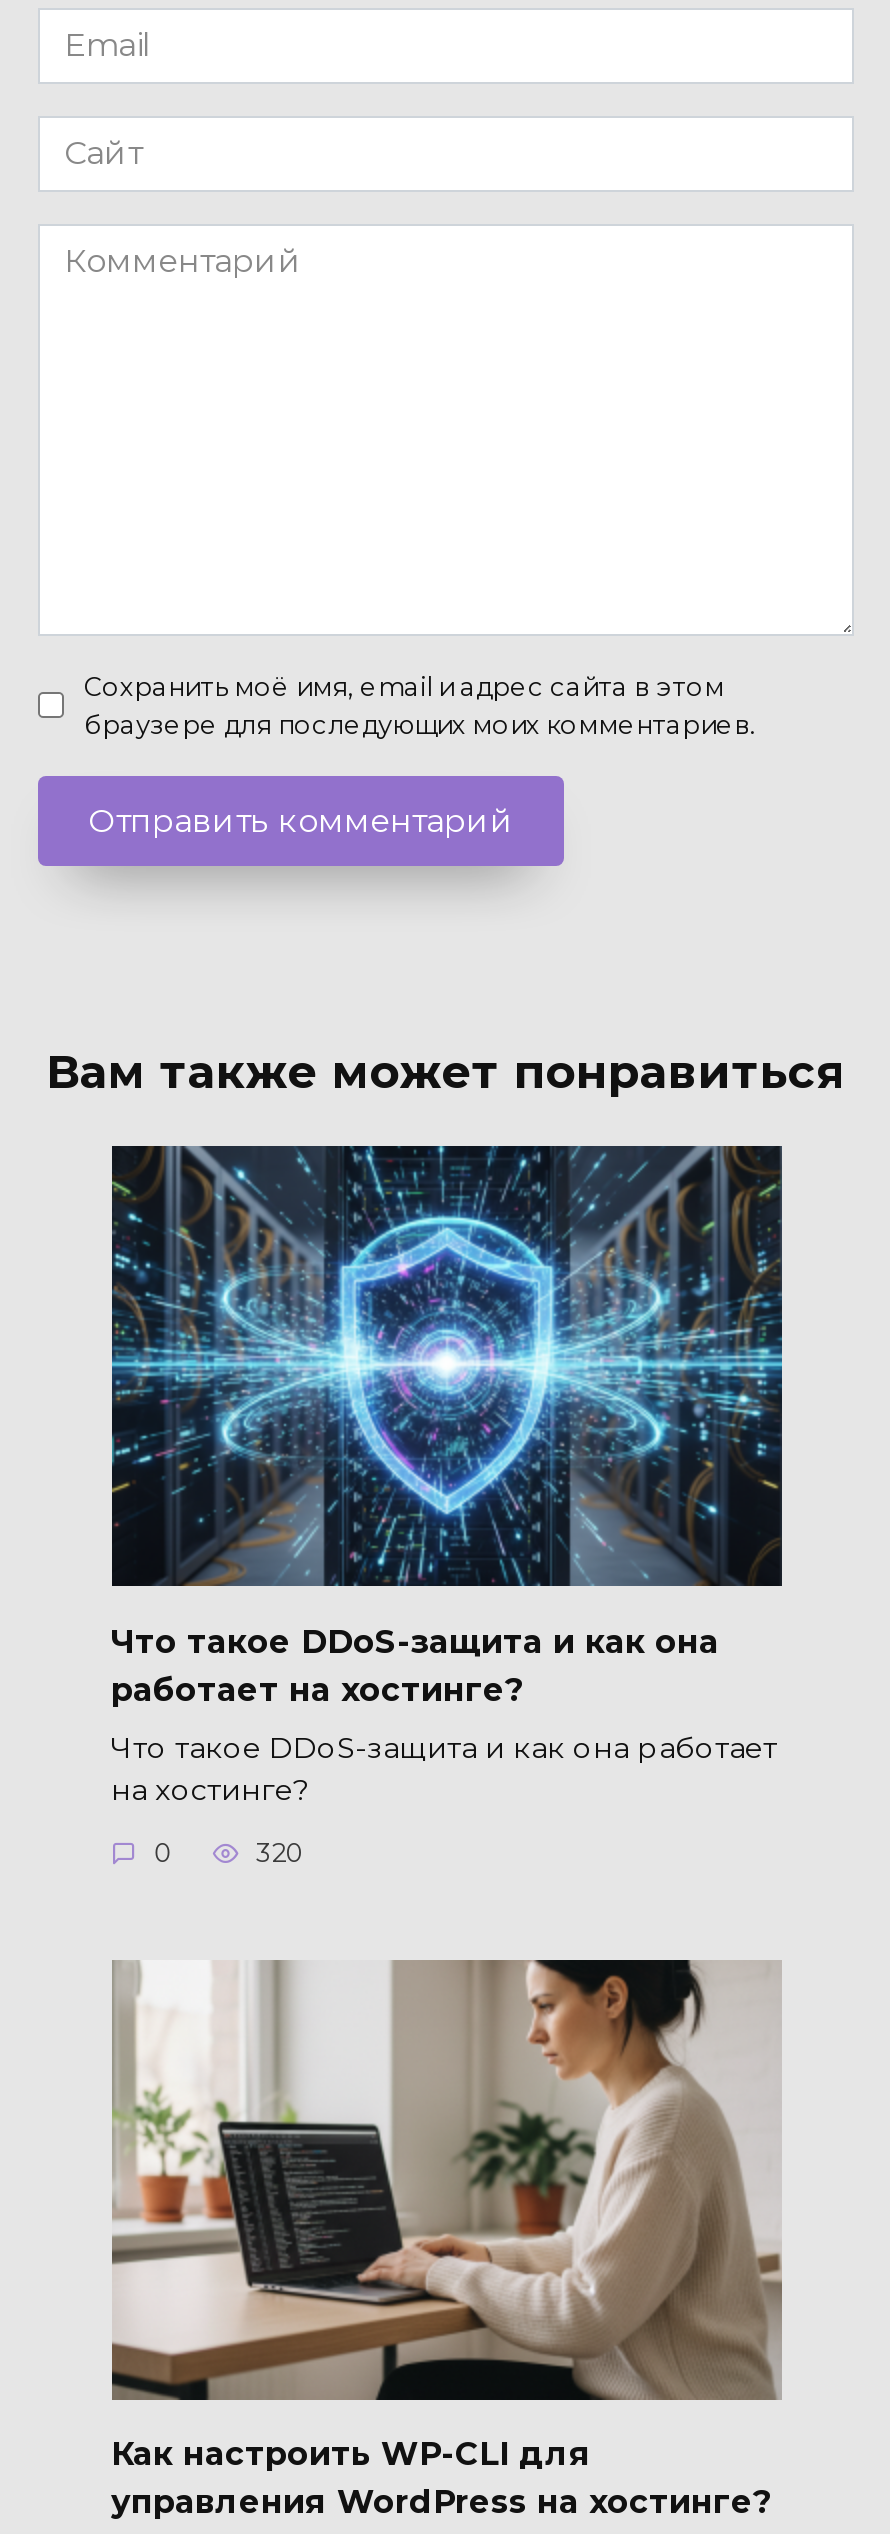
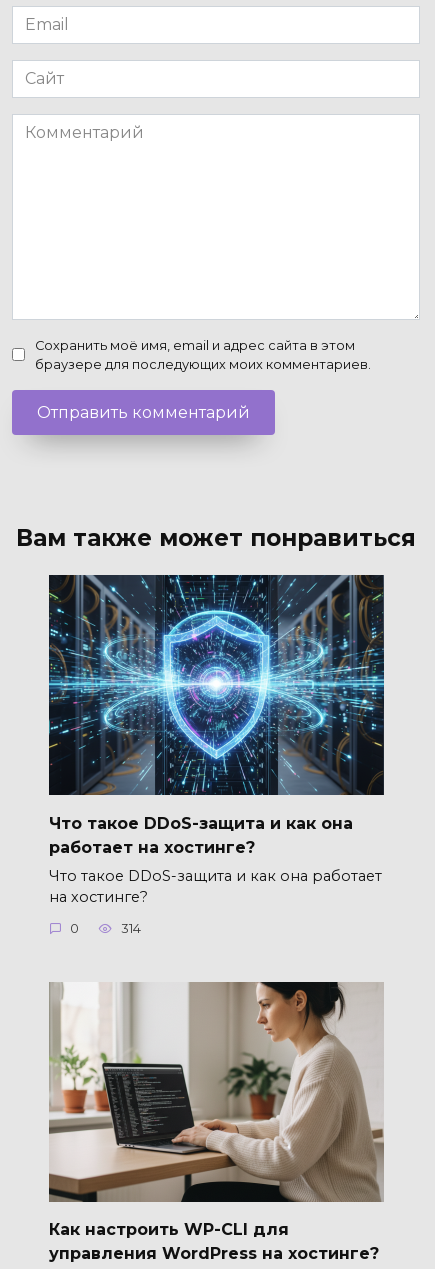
- 320
+ 314
